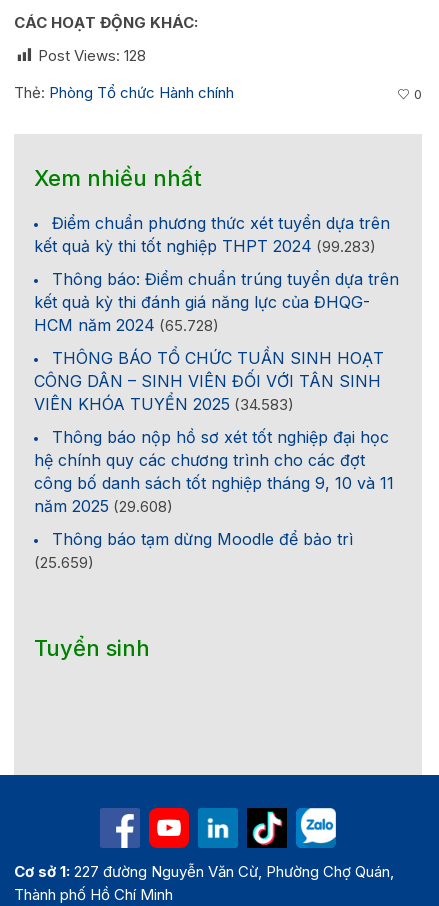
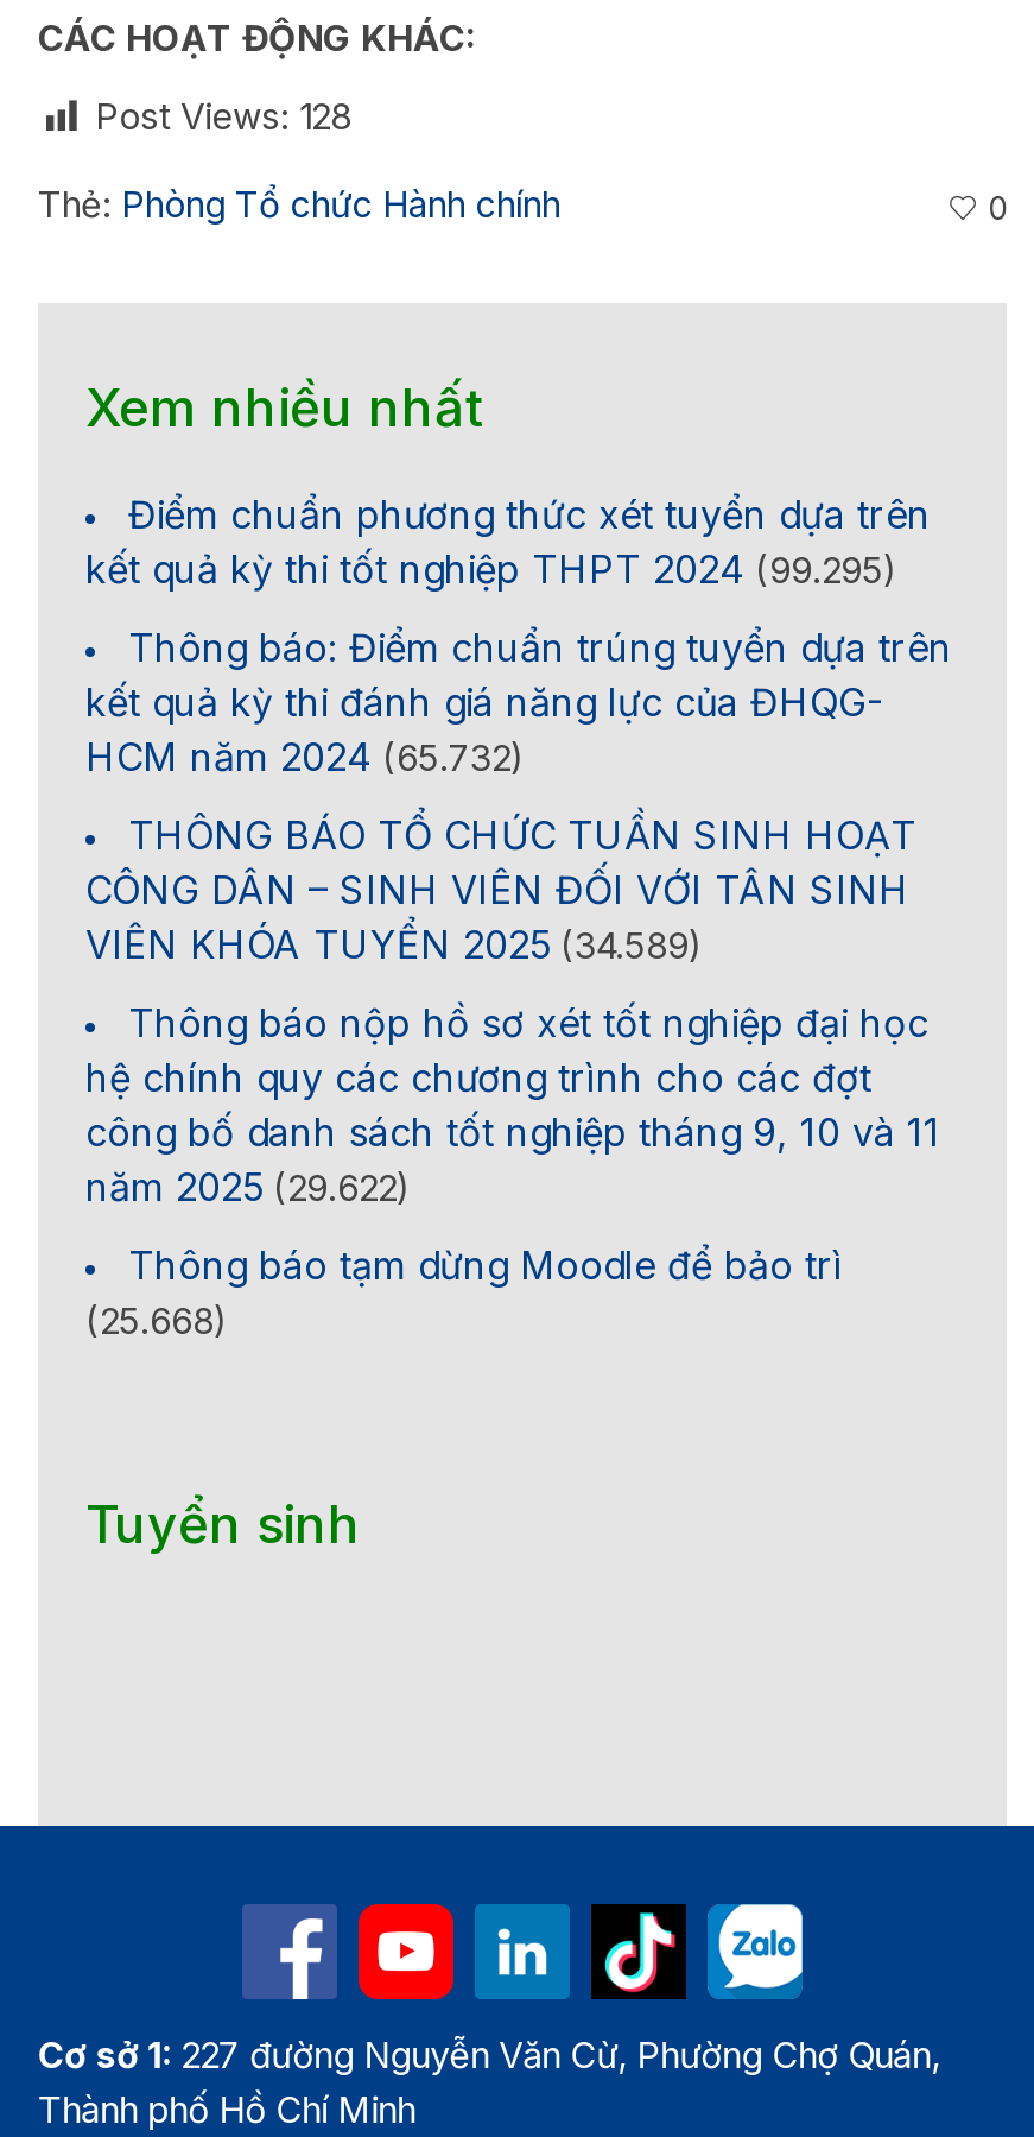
- kết quả kỳ thi tốt nghiệp THPT 2024 (99.283)
+ kết quả kỳ thi tốt nghiệp THPT 2024 (99.295)

- HCM năm 2024 (65.728)
+ HCM năm 2024 (65.732)

- VIÊN KHÓA TUYỂN 2025 (34.583)
+ VIÊN KHÓA TUYỂN 2025 (34.589)

- năm 2025 (29.608)
+ năm 2025 (29.622)

- (25.659)
+ (25.668)
